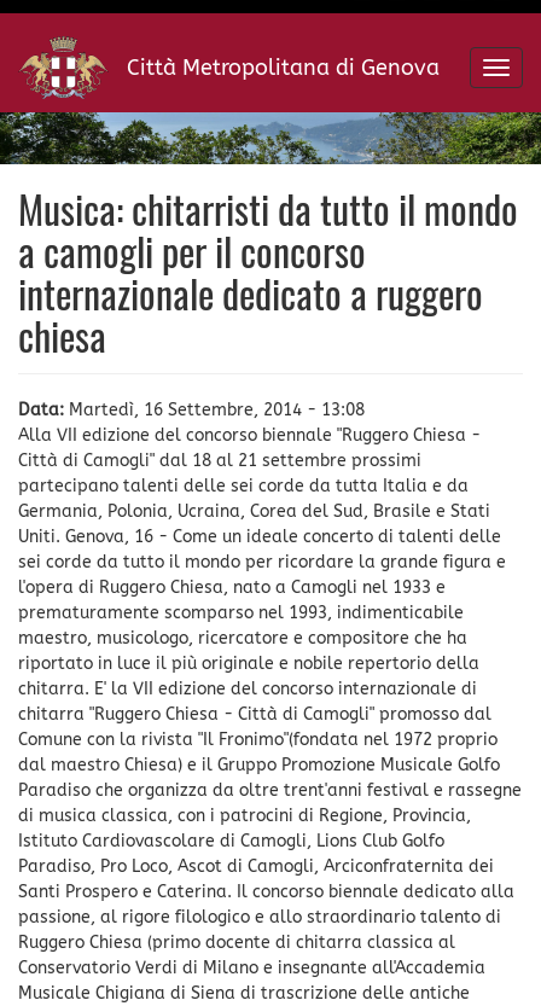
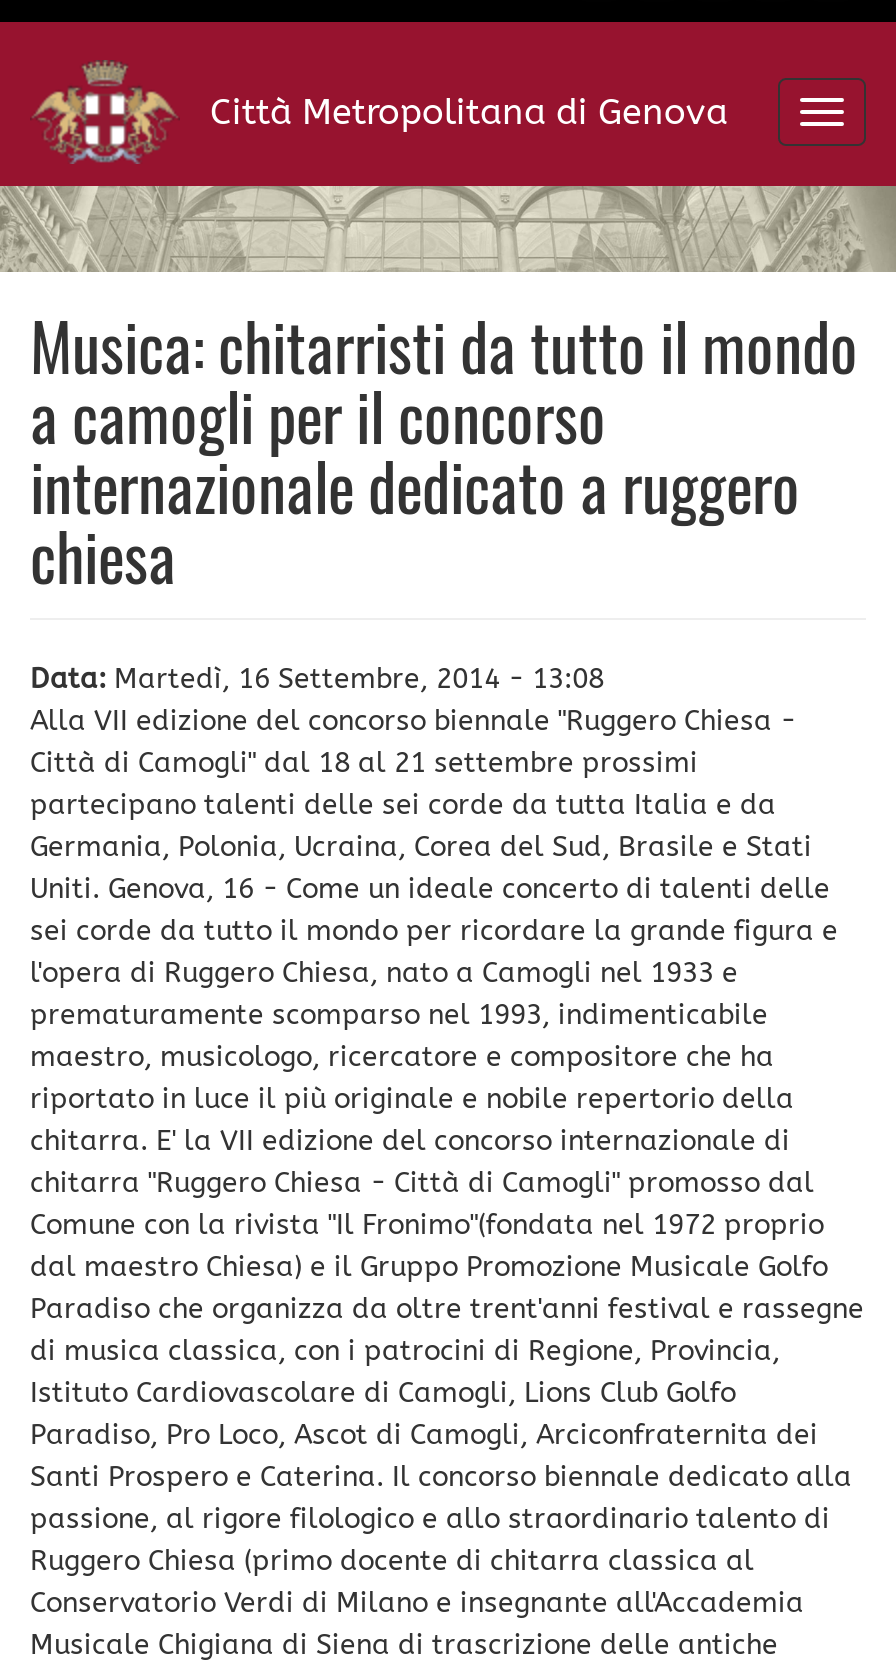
- [image]
+ [image]
